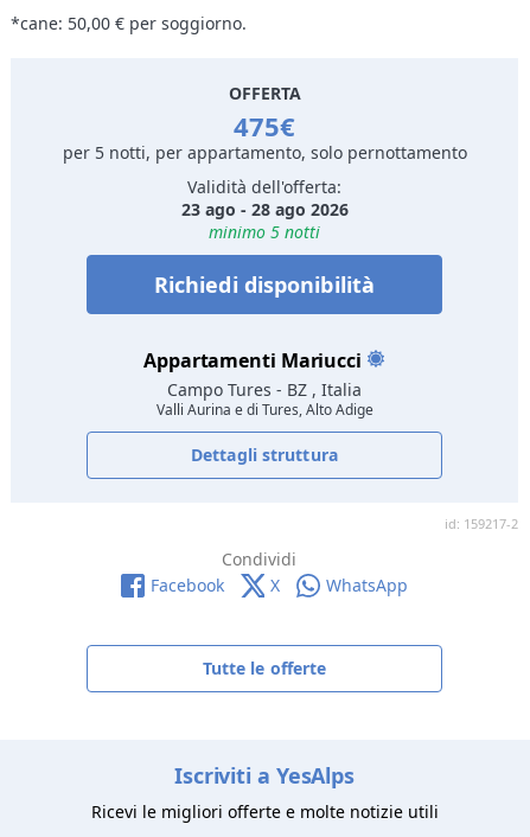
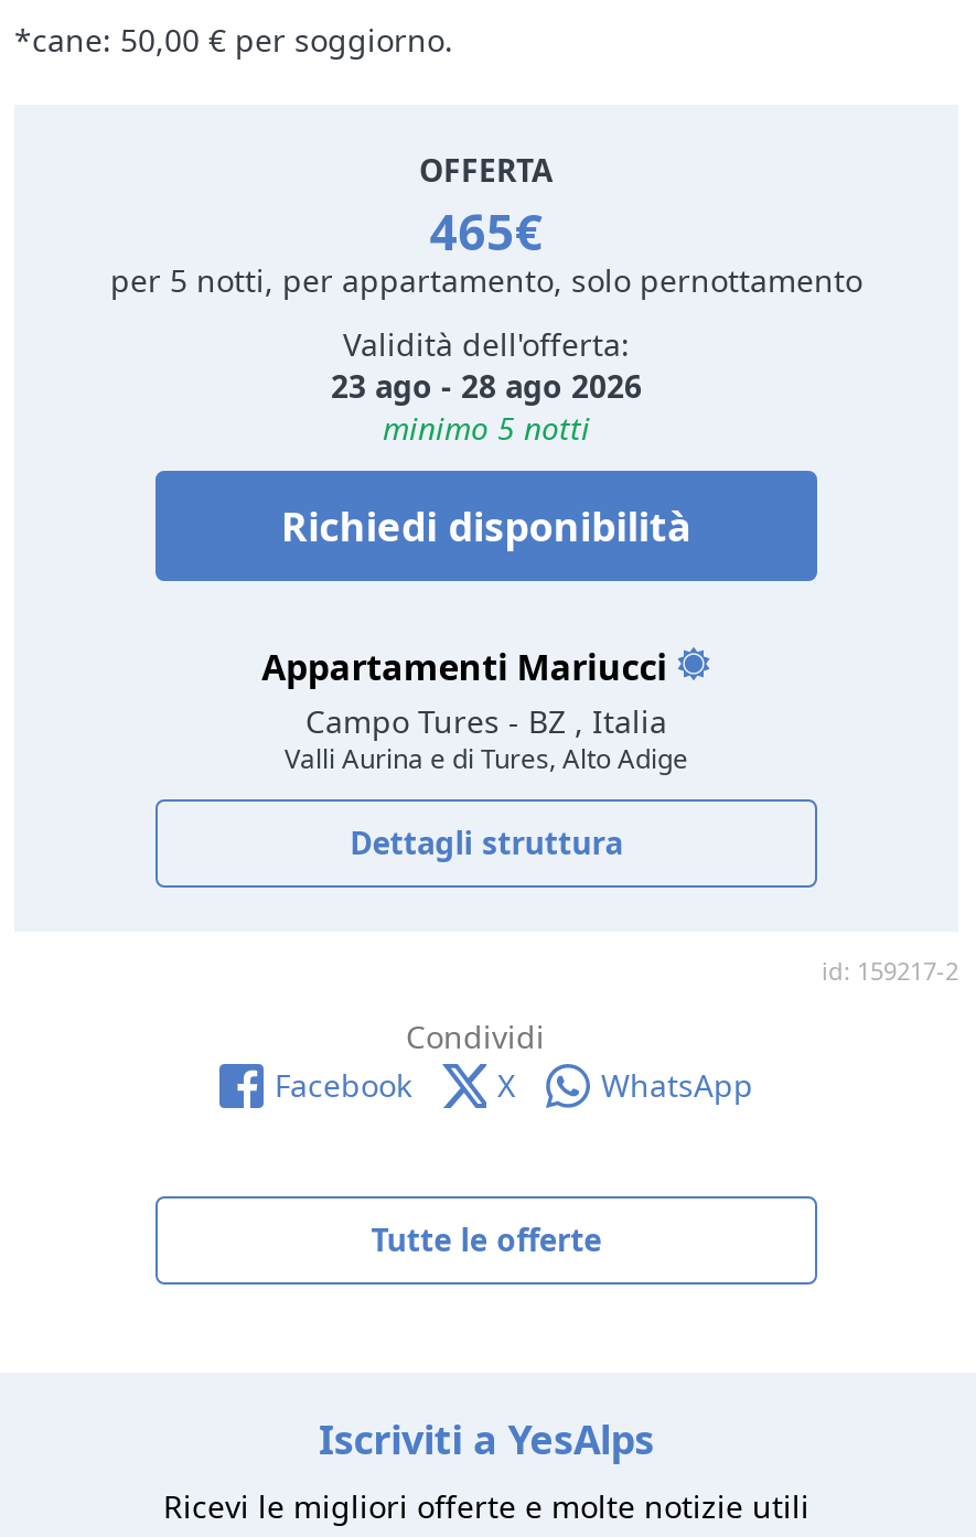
- 475€
+ 465€
